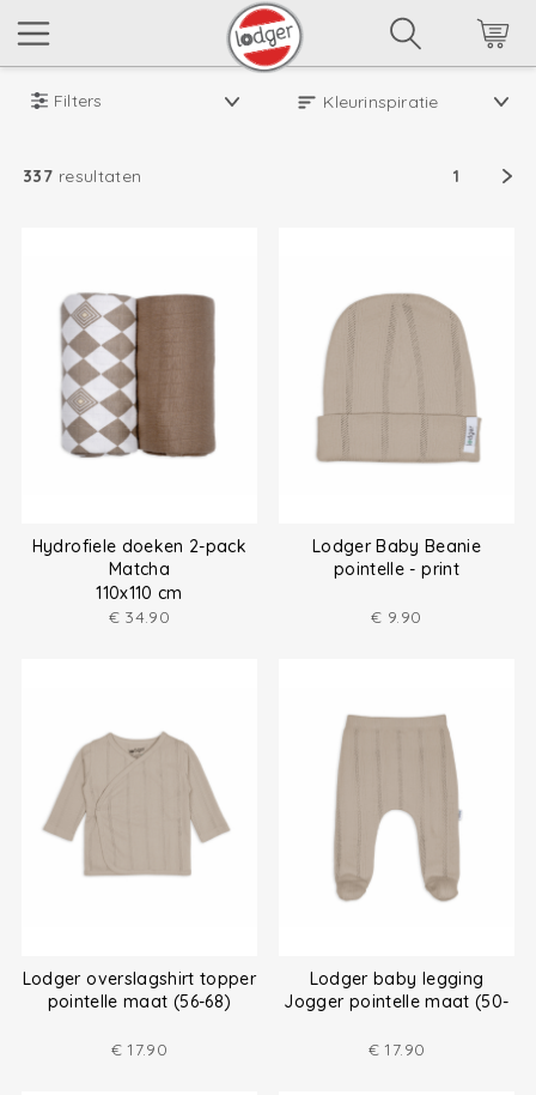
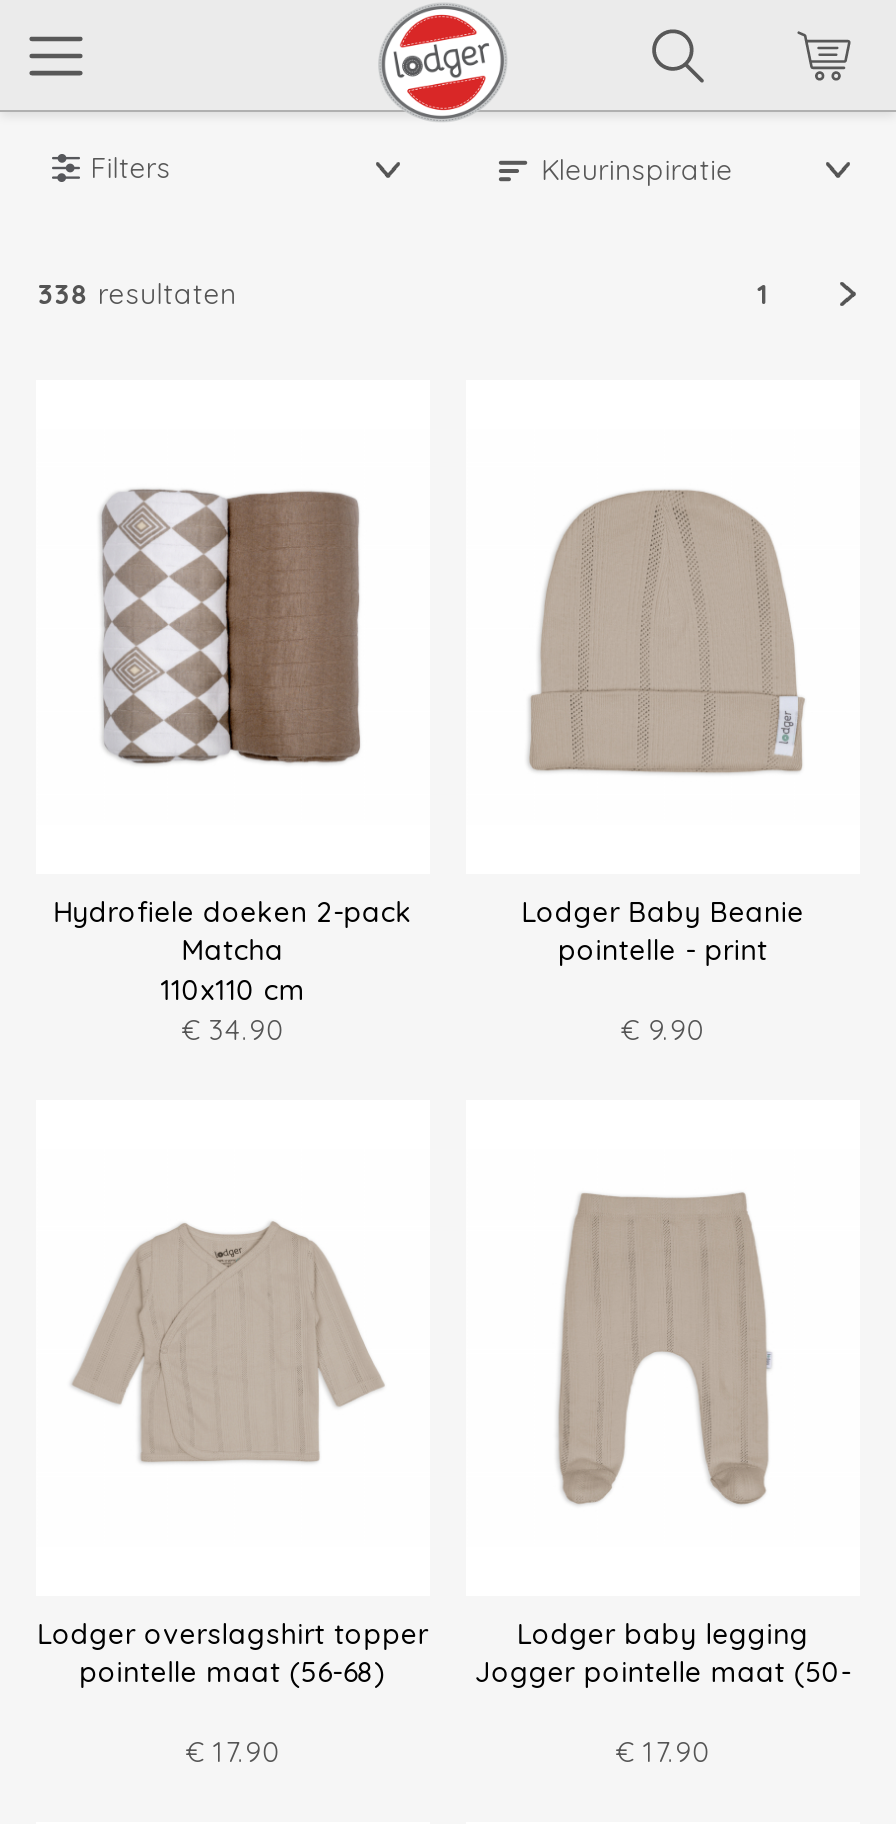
- 337 resultaten
+ 338 resultaten
